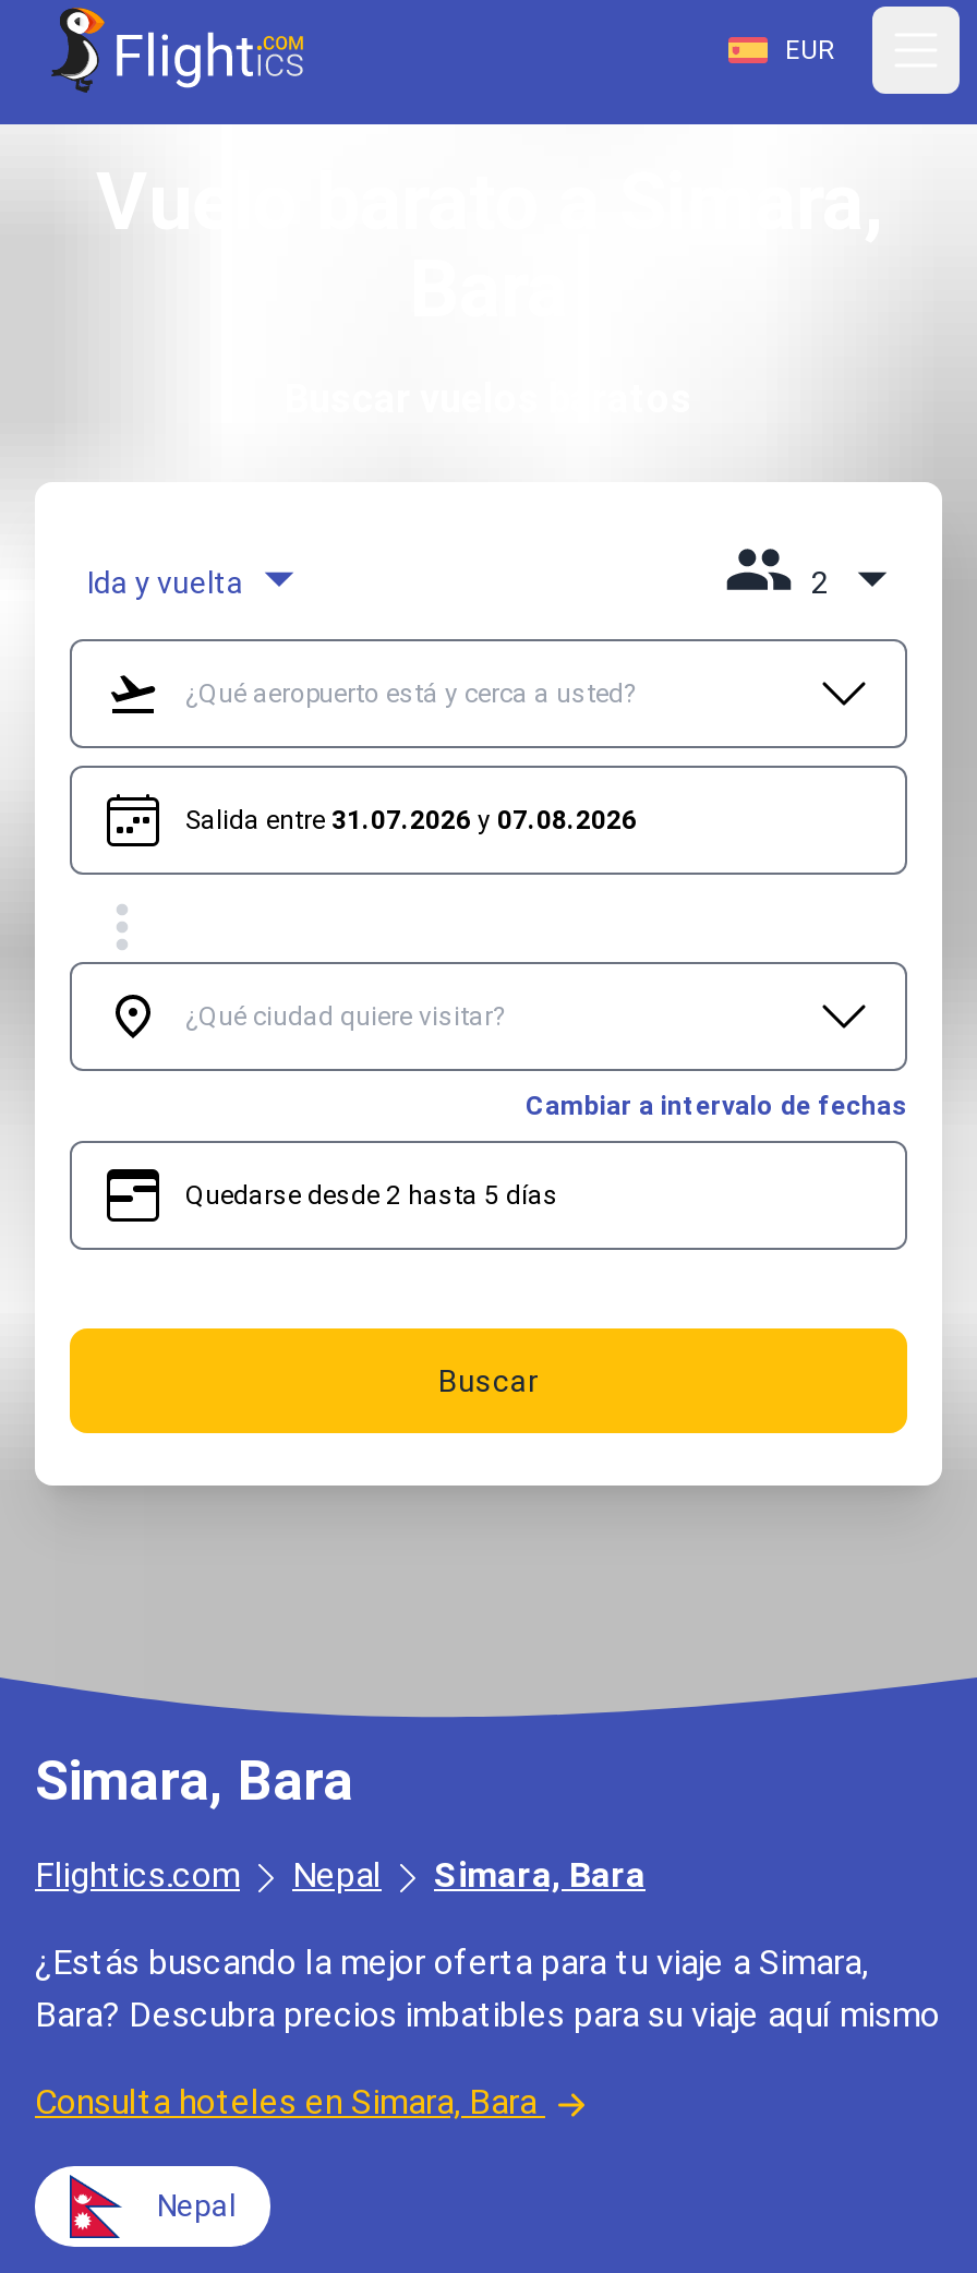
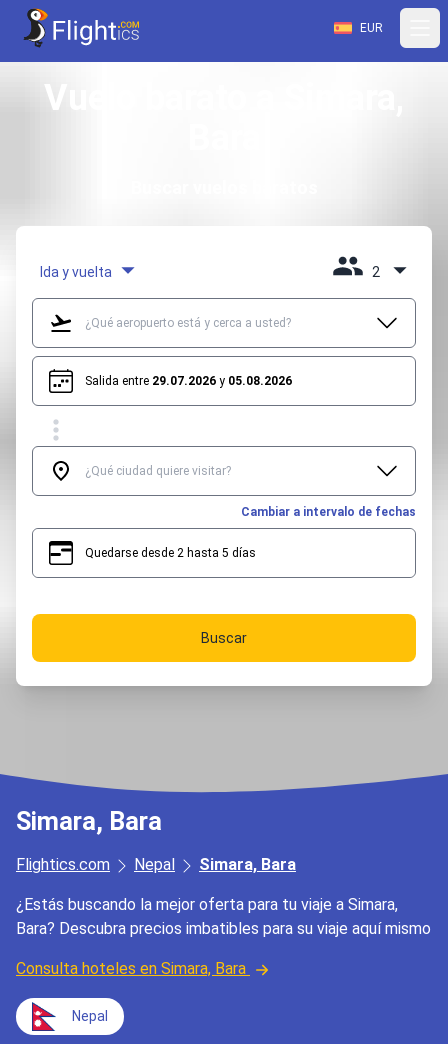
- Salida entre 31.07.2026 y 07.08.2026
+ Salida entre 29.07.2026 y 05.08.2026
